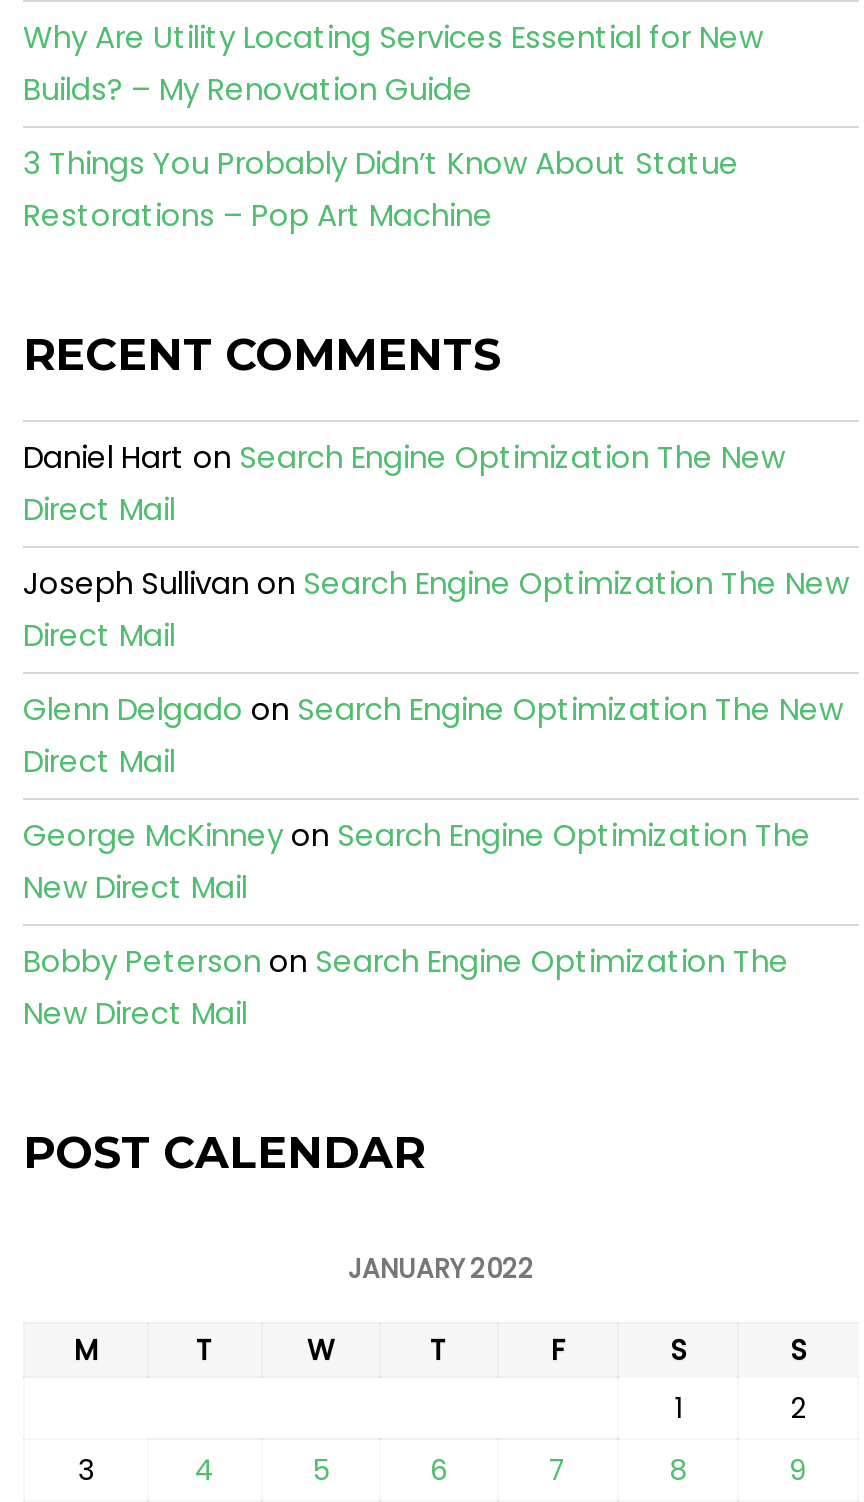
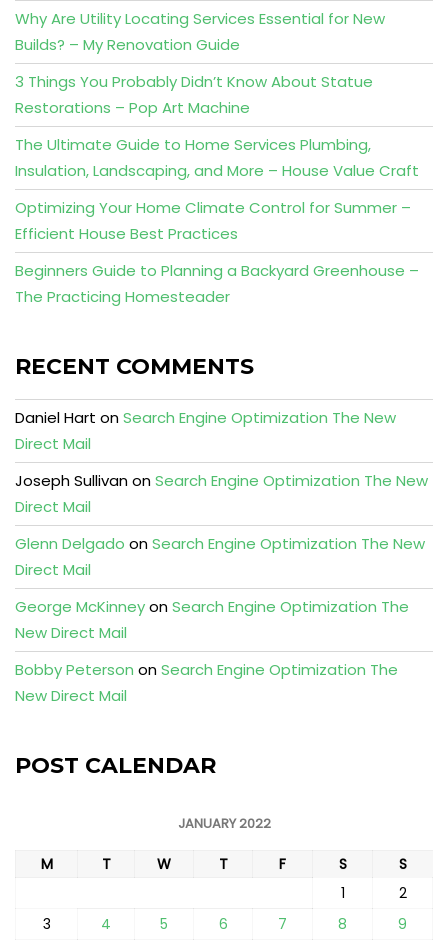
+ The Ultimate Guide to Home Services Plumbing,
+ Insulation, Landscaping, and More – House Value Craft
+ Optimizing Your Home Climate Control for Summer –
+ Efficient House Best Practices
+ Beginners Guide to Planning a Backyard Greenhouse –
+ The Practicing Homesteader
